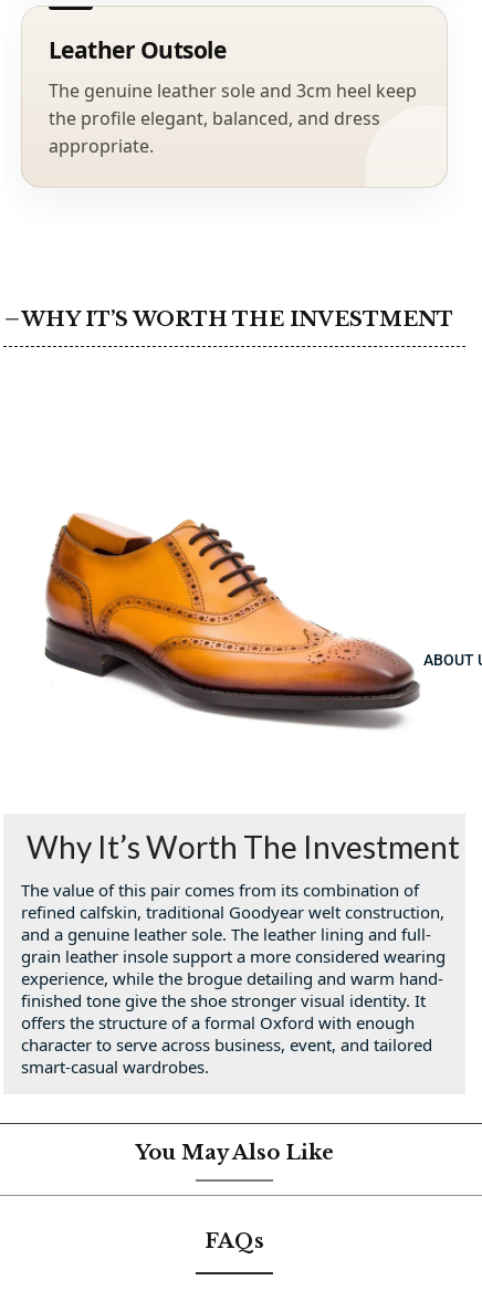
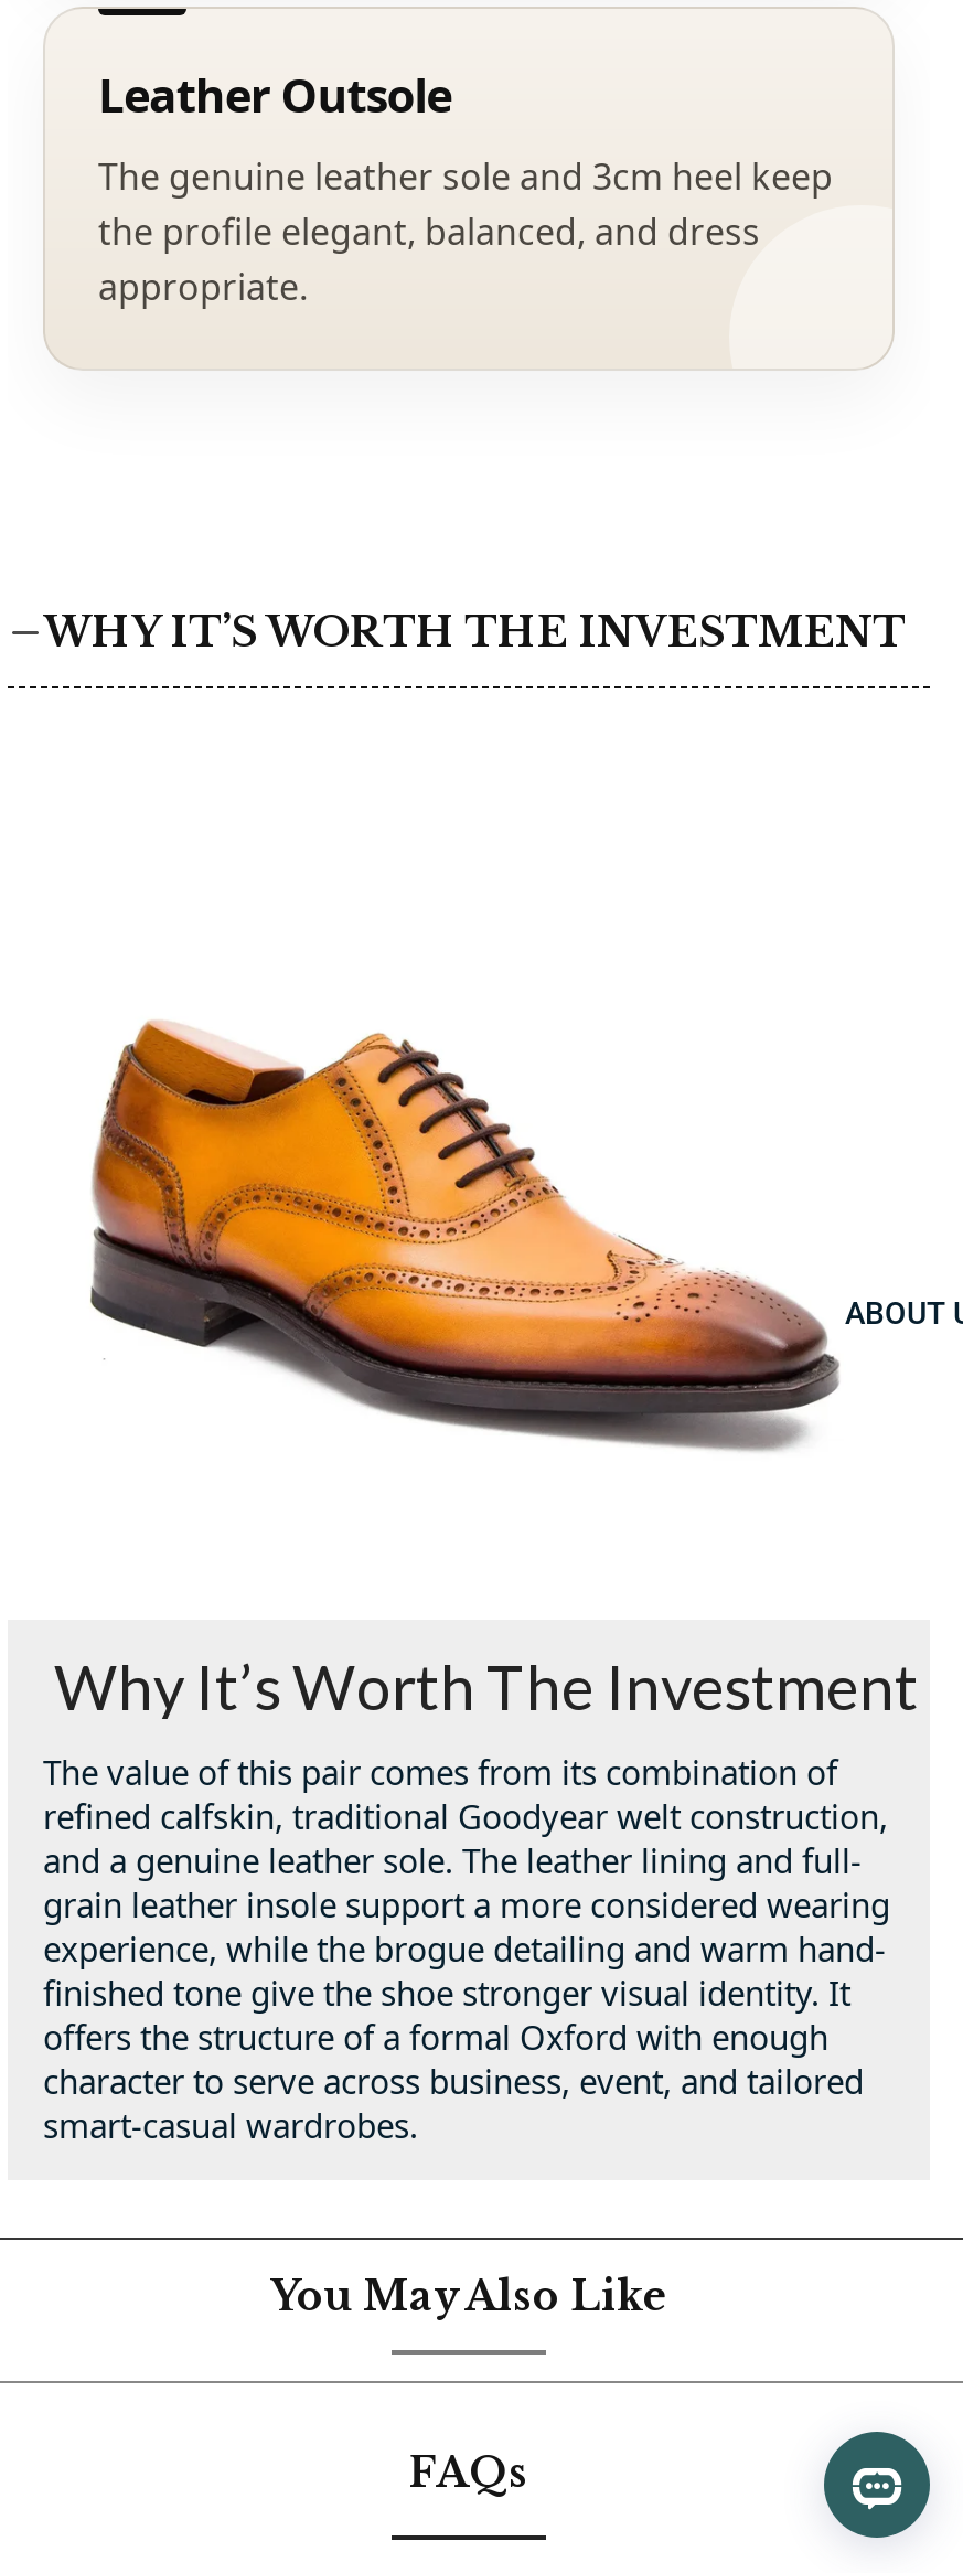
+ [image]
